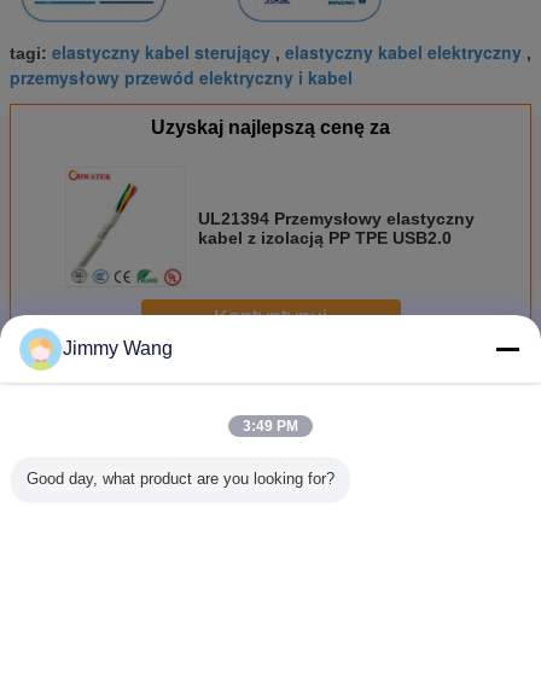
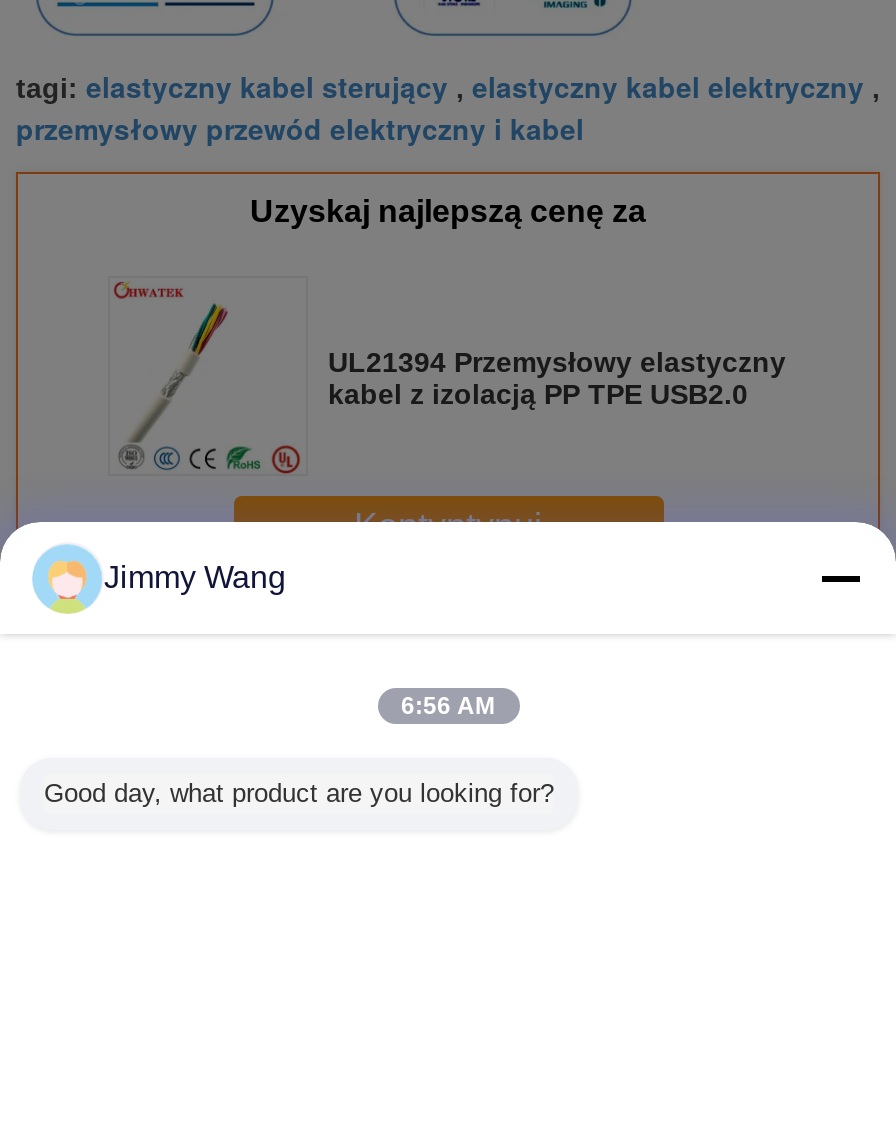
- 3:49 PM
+ 6:56 AM
